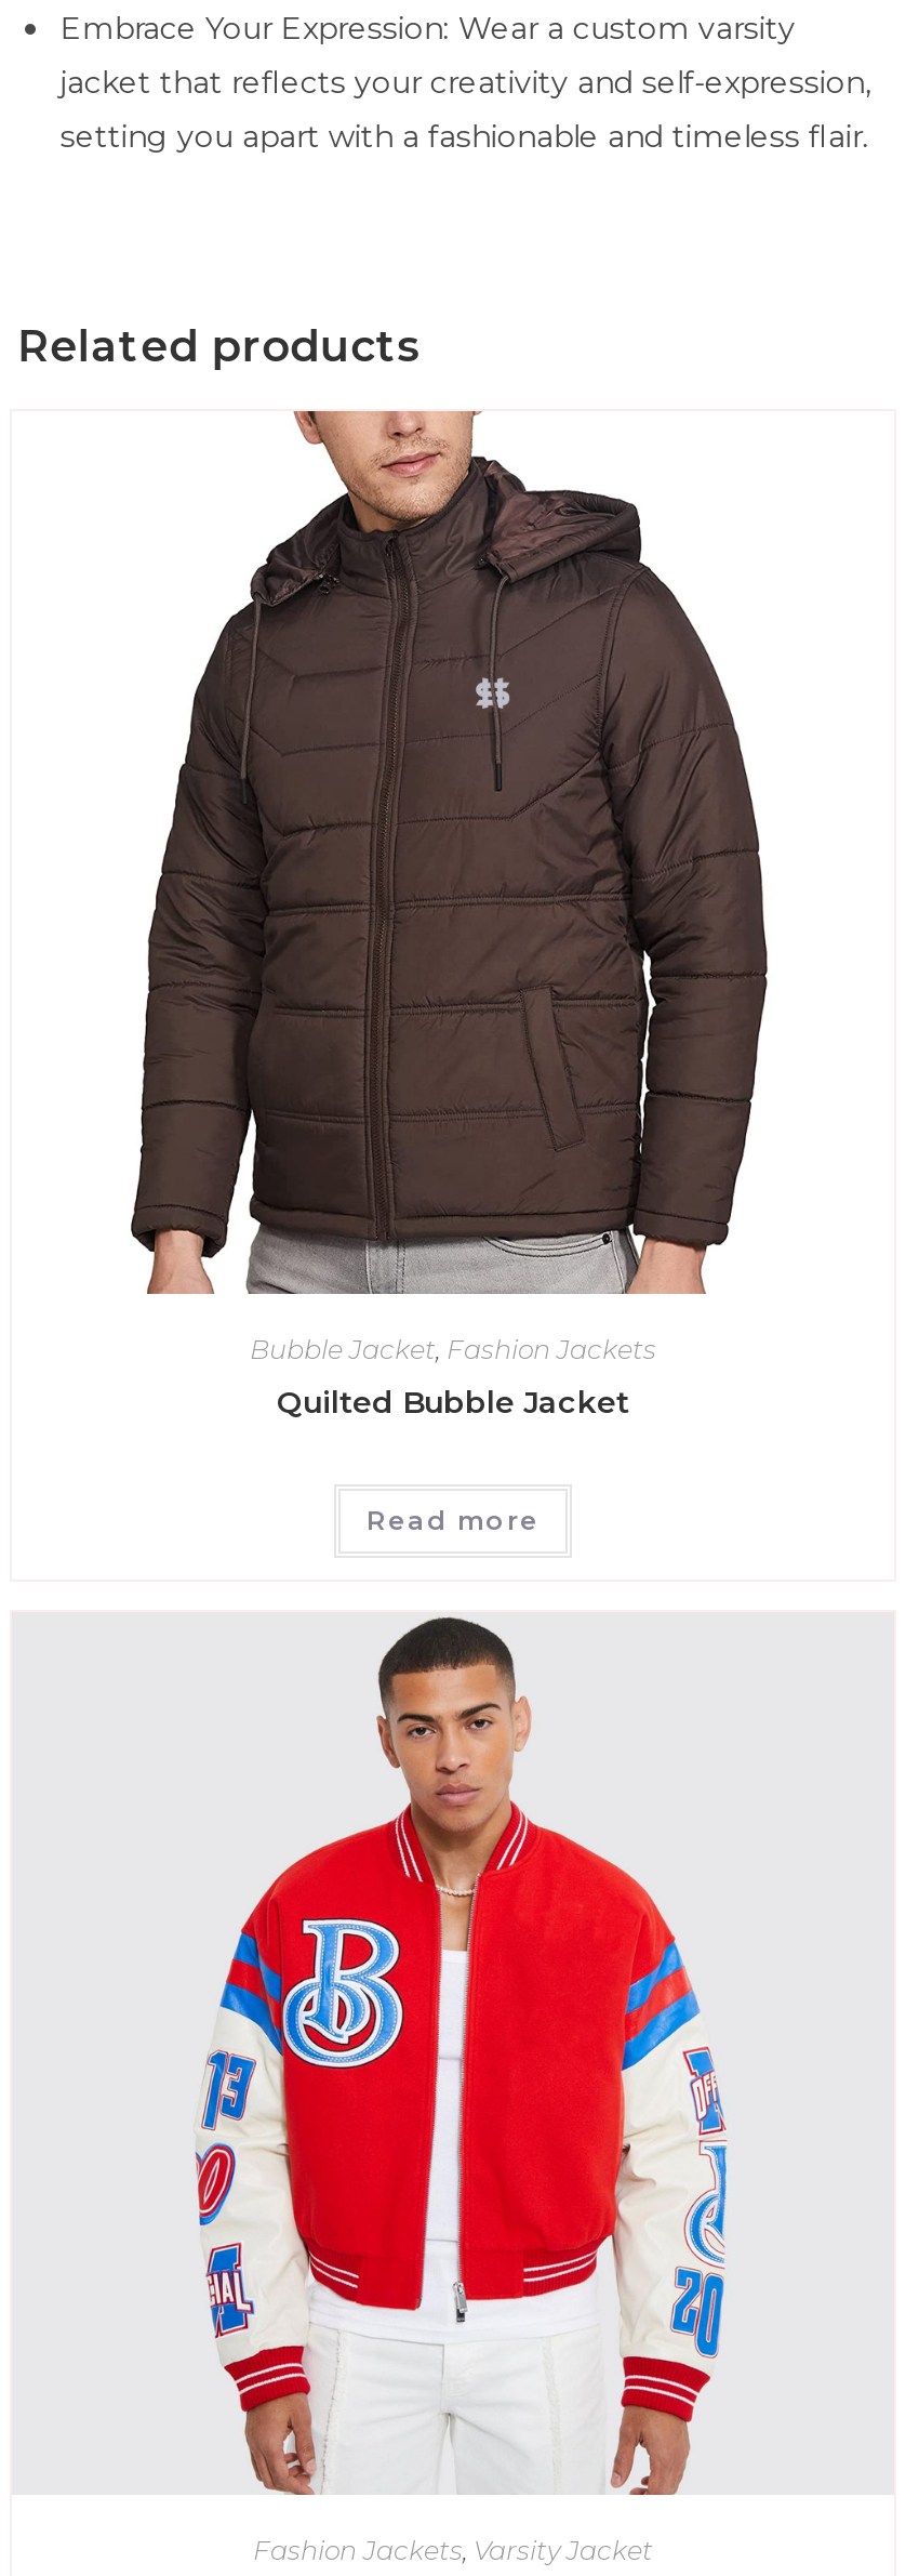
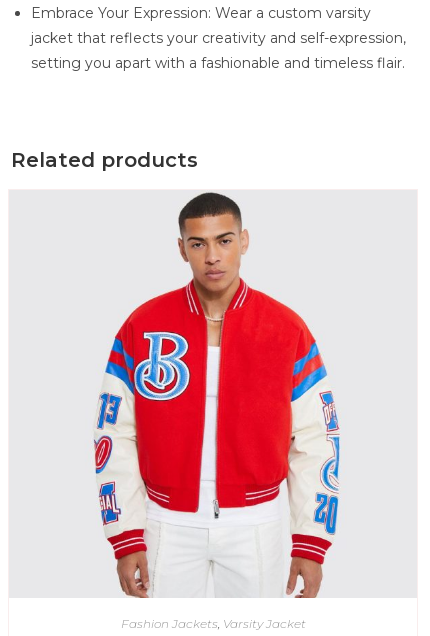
- [image]
- Bubble Jacket, Fashion Jackets
- Quilted Bubble Jacket
- Read more
